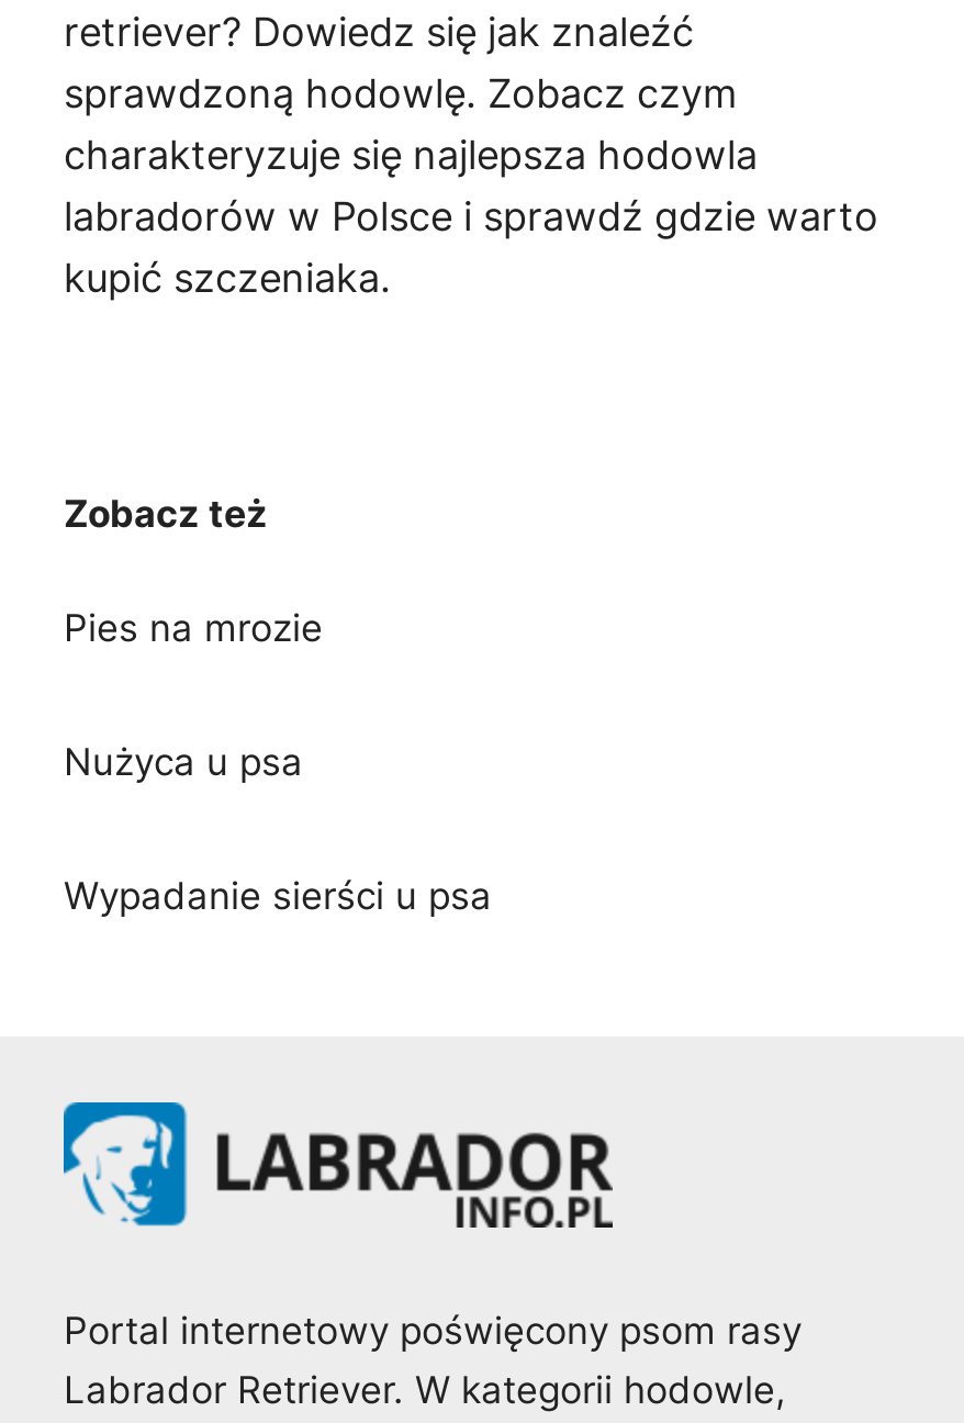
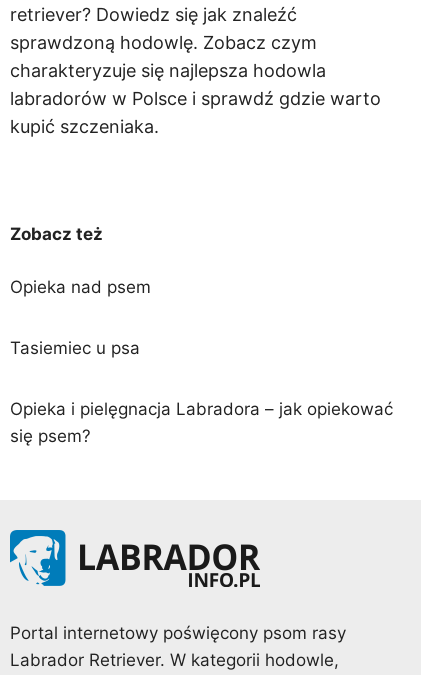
- Pies na mrozie
+ Opieka nad psem

- Nużyca u psa
+ Tasiemiec u psa

- Wypadanie sierści u psa
+ Opieka i pielęgnacja Labradora – jak opiekować
+ się psem?
